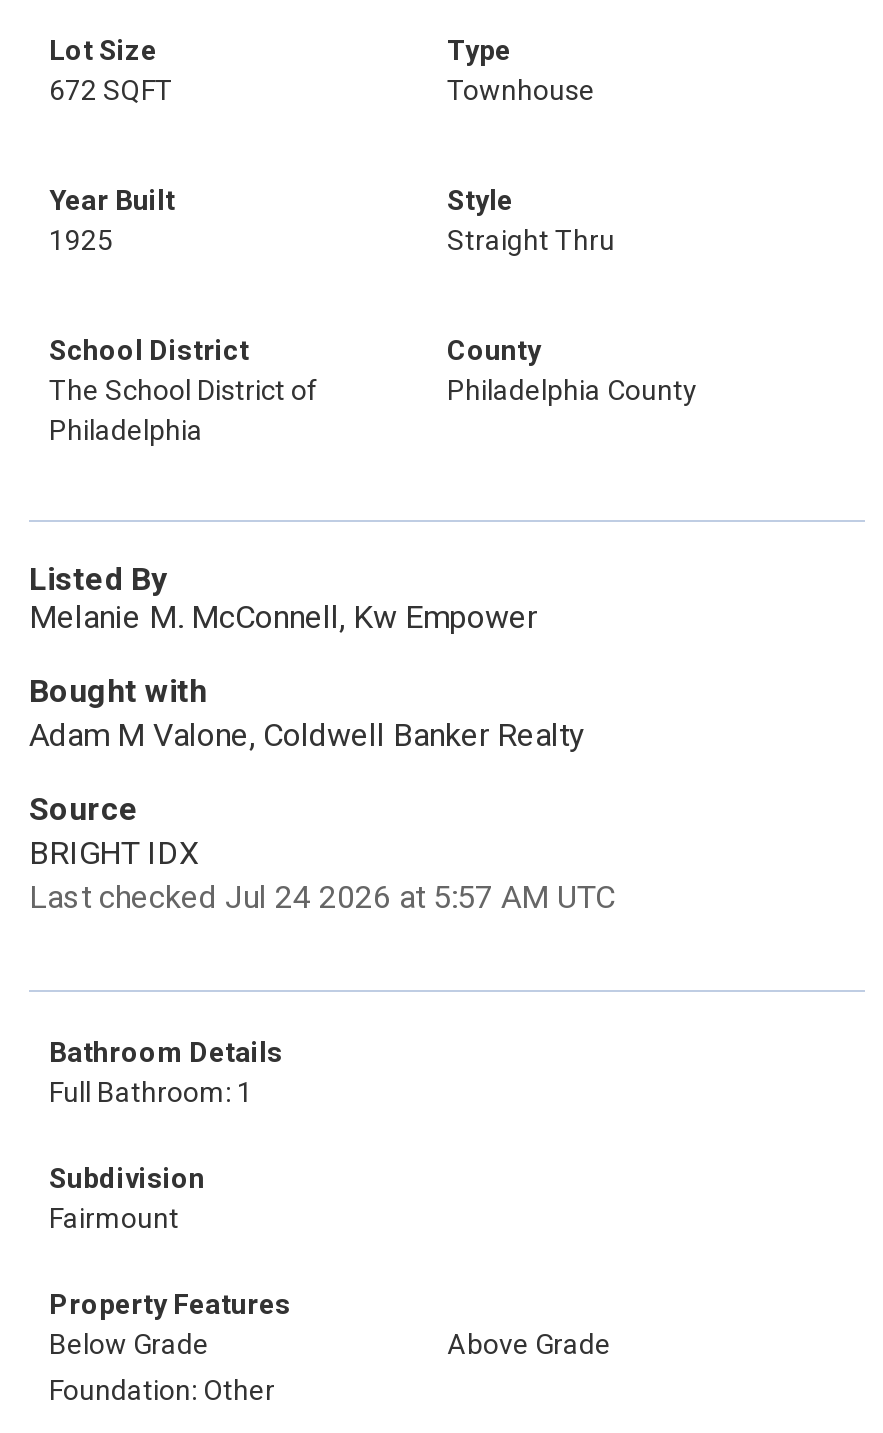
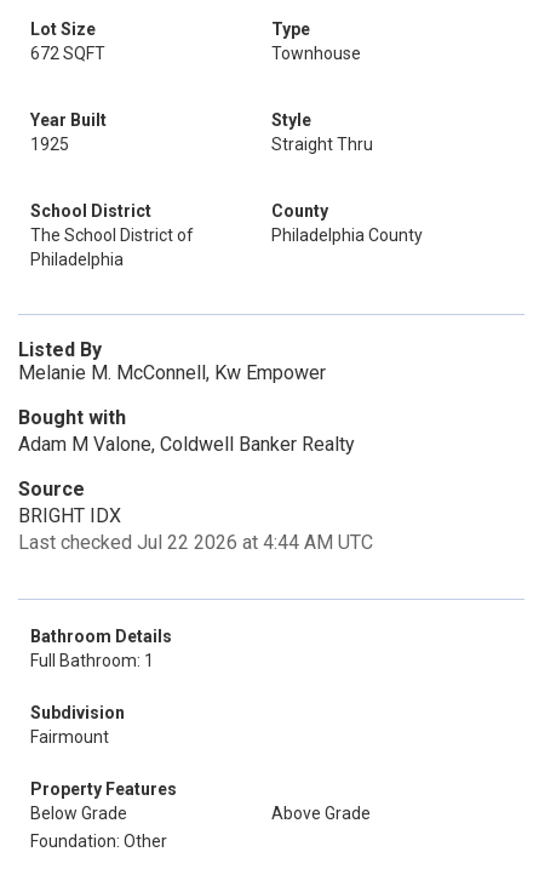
- Last checked Jul 24 2026 at 5:57 AM UTC
+ Last checked Jul 22 2026 at 4:44 AM UTC
